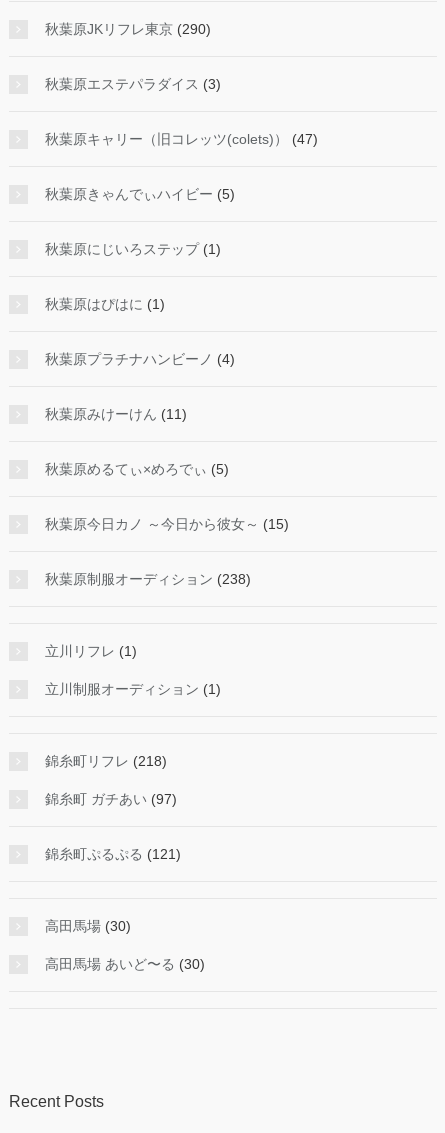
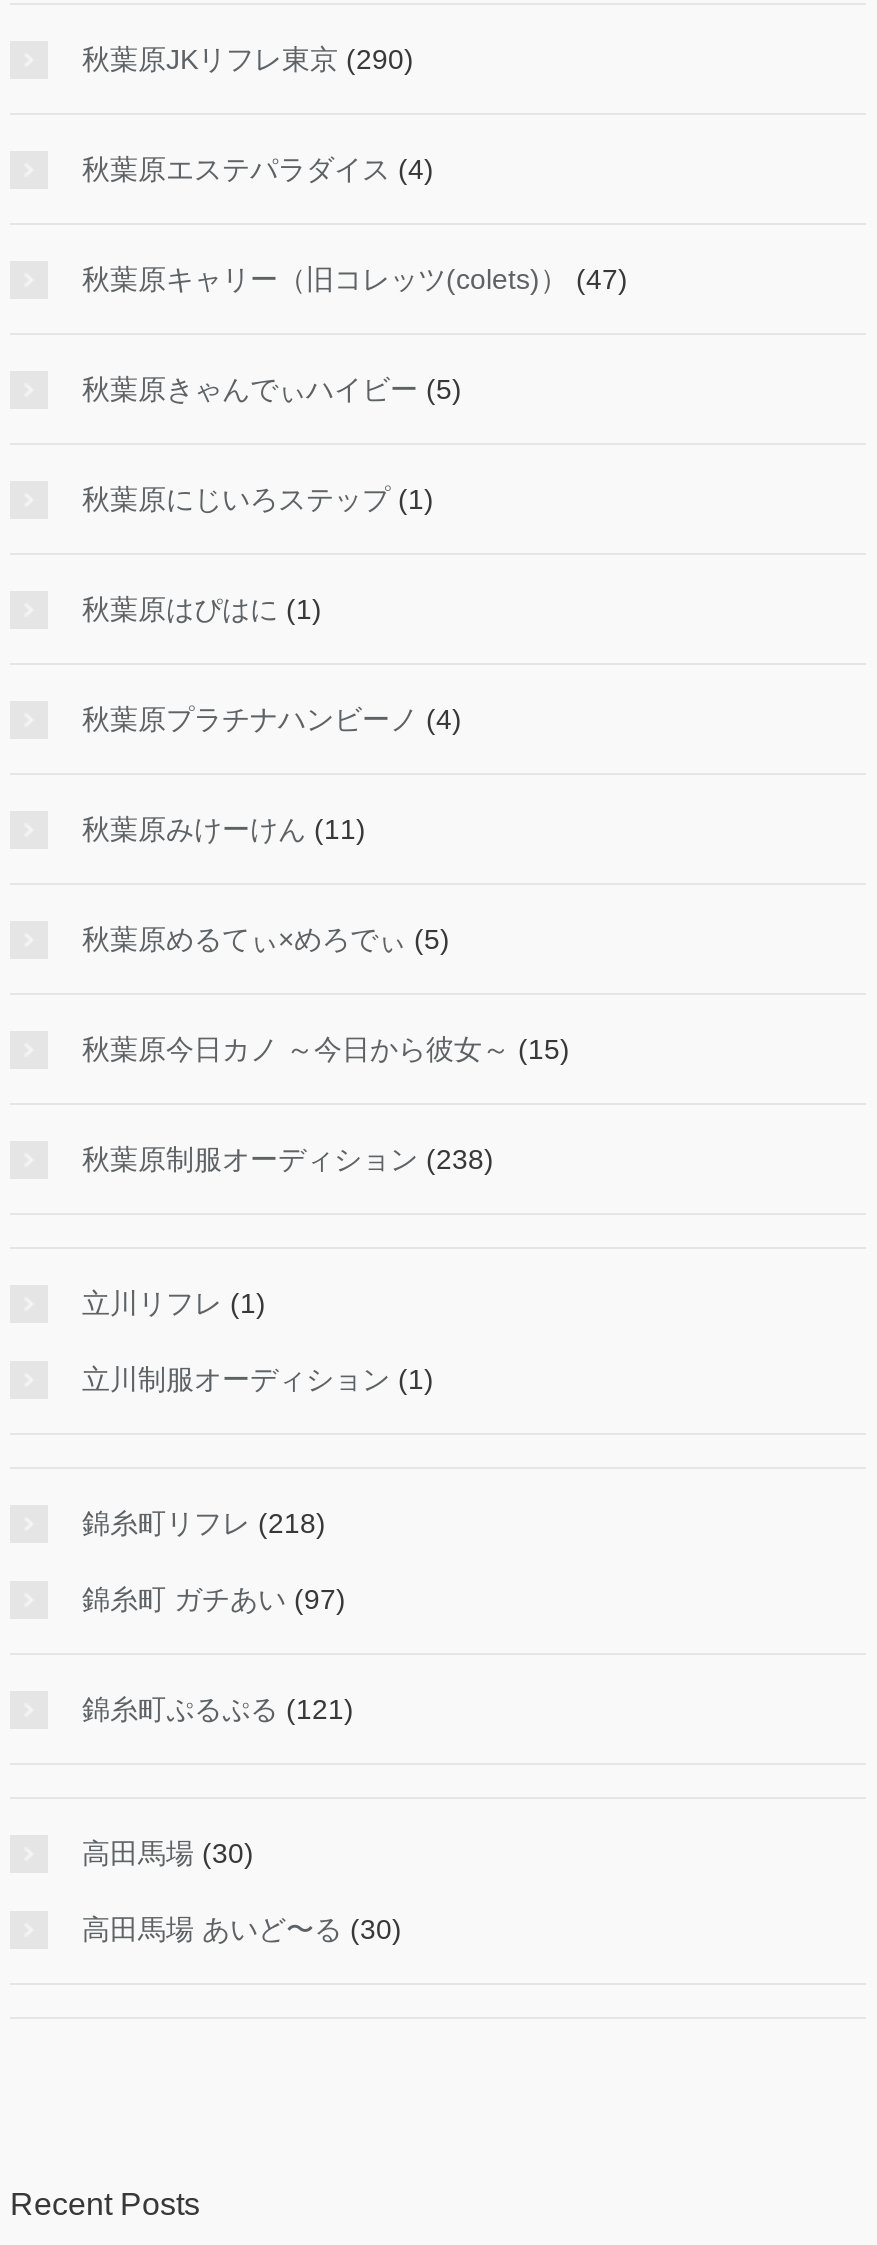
- 秋葉原エステパラダイス(3)
+ 秋葉原エステパラダイス(4)
